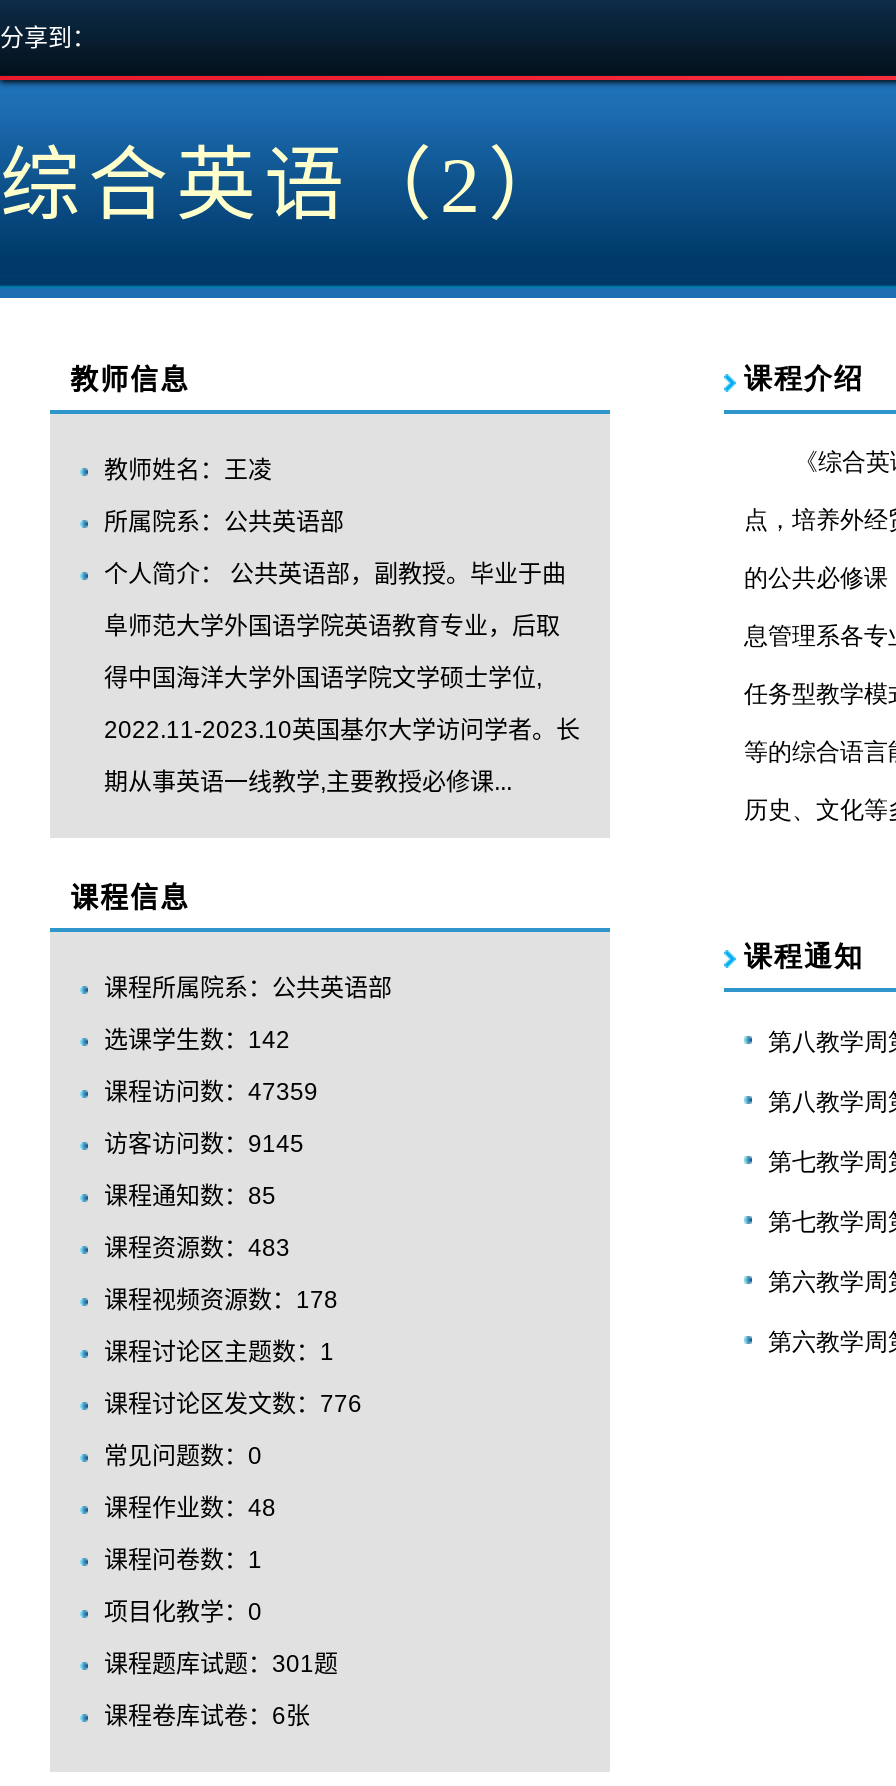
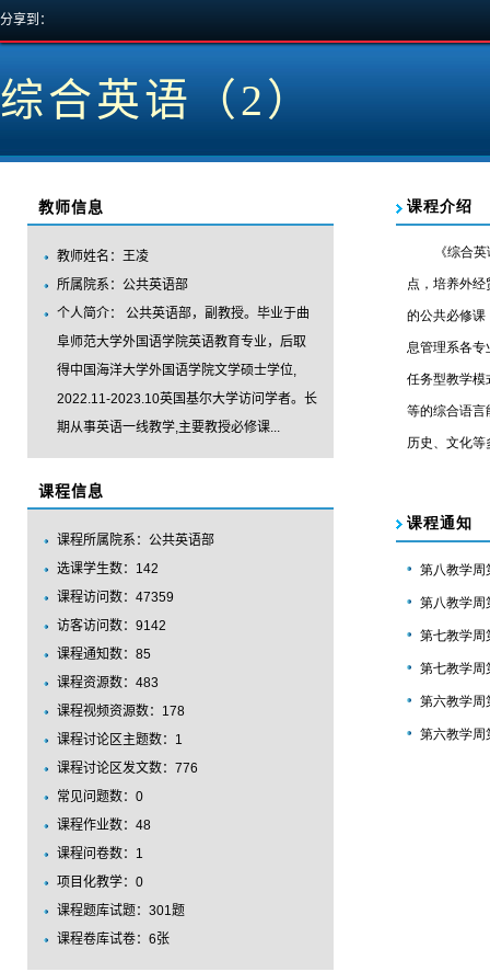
- 访客访问数：9145
+ 访客访问数：9142
